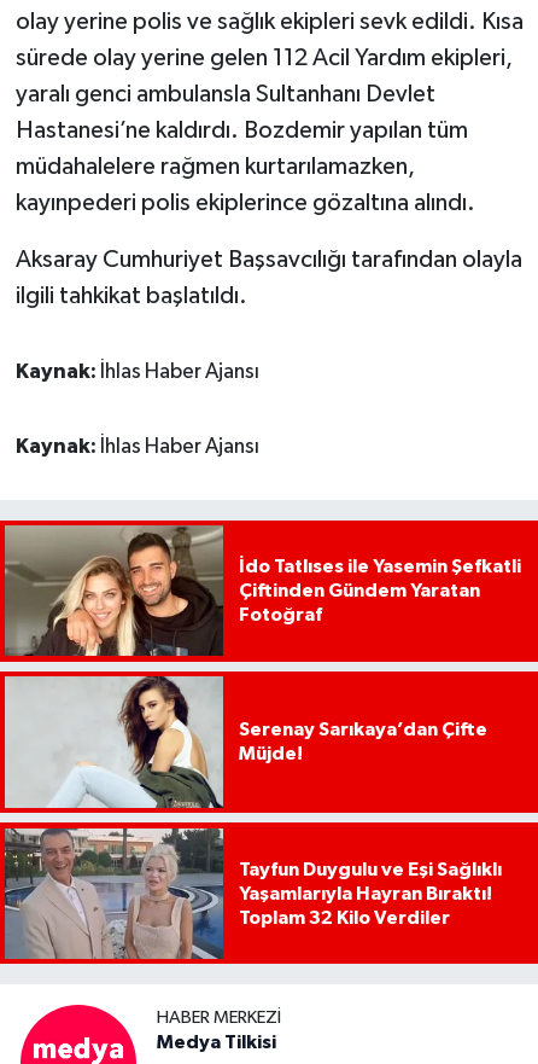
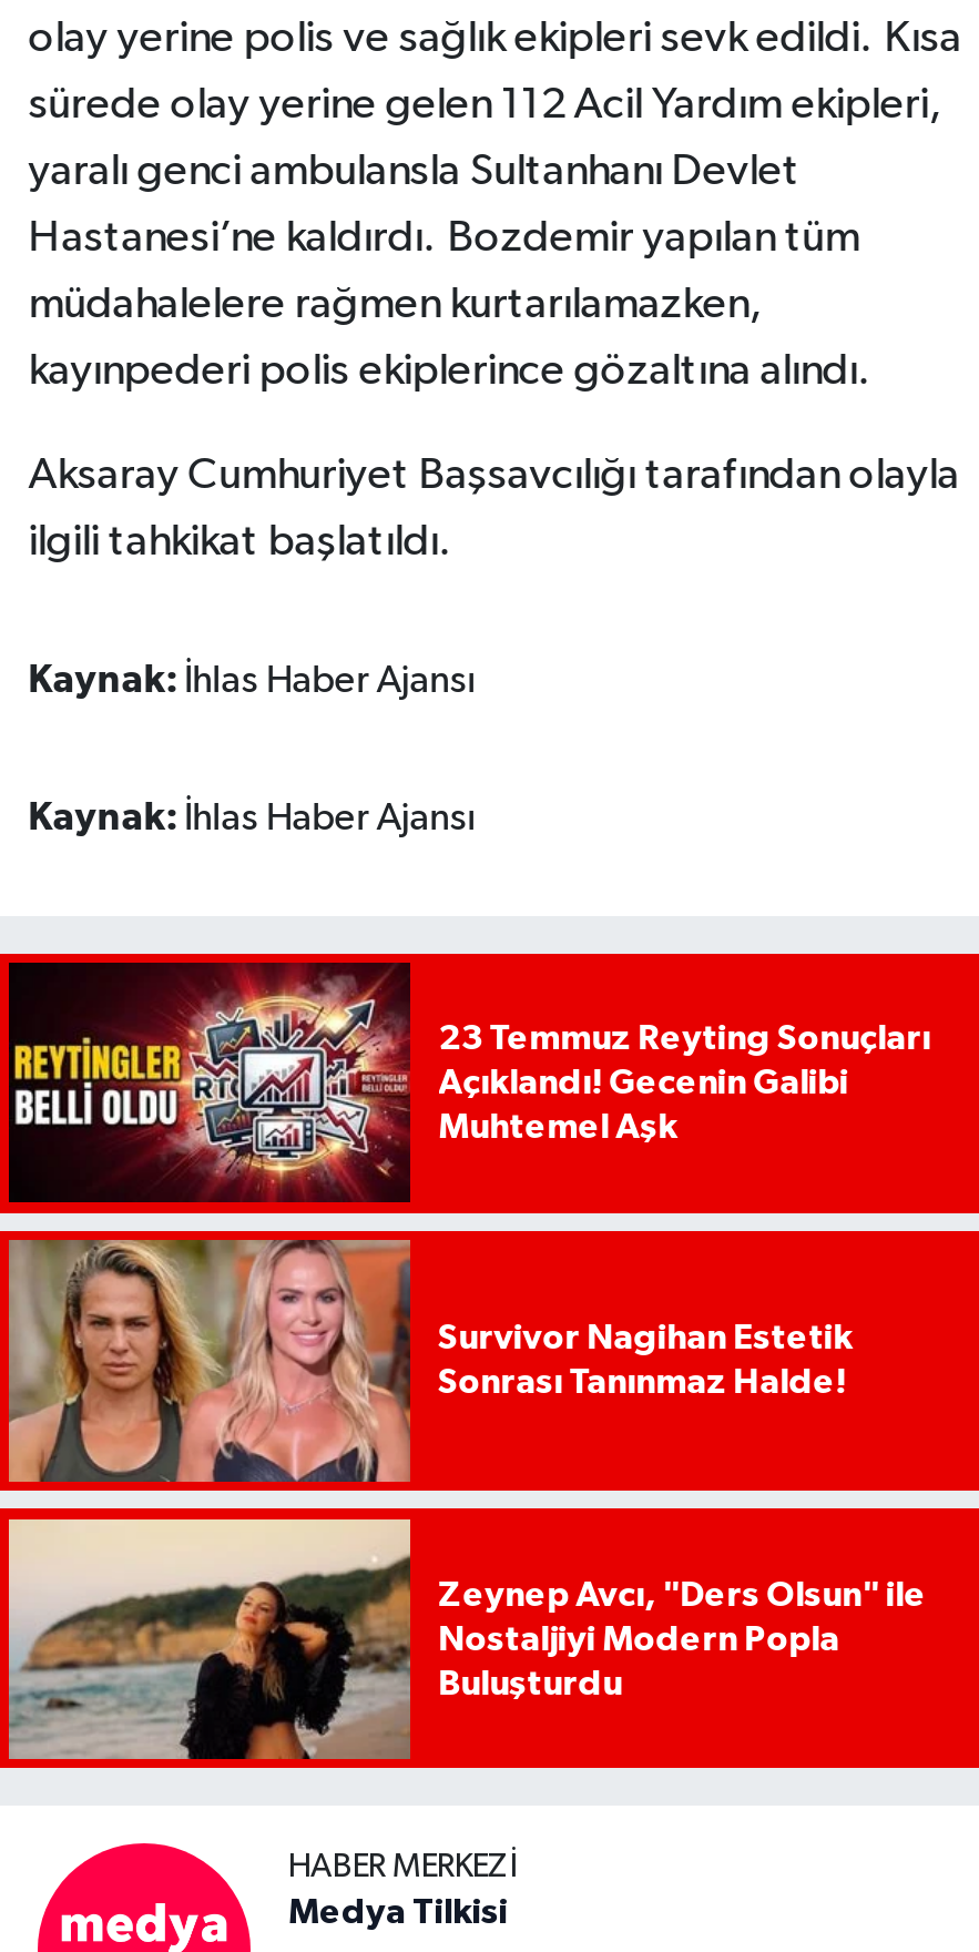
- [image]
- İdo Tatlıses ile Yasemin Şefkatli
- Çiftinden Gündem Yaratan
- Fotoğraf
+ [image]
+ 23 Temmuz Reyting Sonuçları
+ Açıklandı! Gecenin Galibi
+ Muhtemel Aşk

- [image]
- Serenay Sarıkaya’dan Çifte
- Müjde!
+ [image]
+ Survivor Nagihan Estetik
+ Sonrası Tanınmaz Halde!

- [image]
- Tayfun Duygulu ve Eşi Sağlıklı
- Yaşamlarıyla Hayran Bıraktı!
- Toplam 32 Kilo Verdiler
+ [image]
+ Zeynep Avcı, "Ders Olsun" ile
+ Nostaljiyi Modern Popla
+ Buluşturdu
